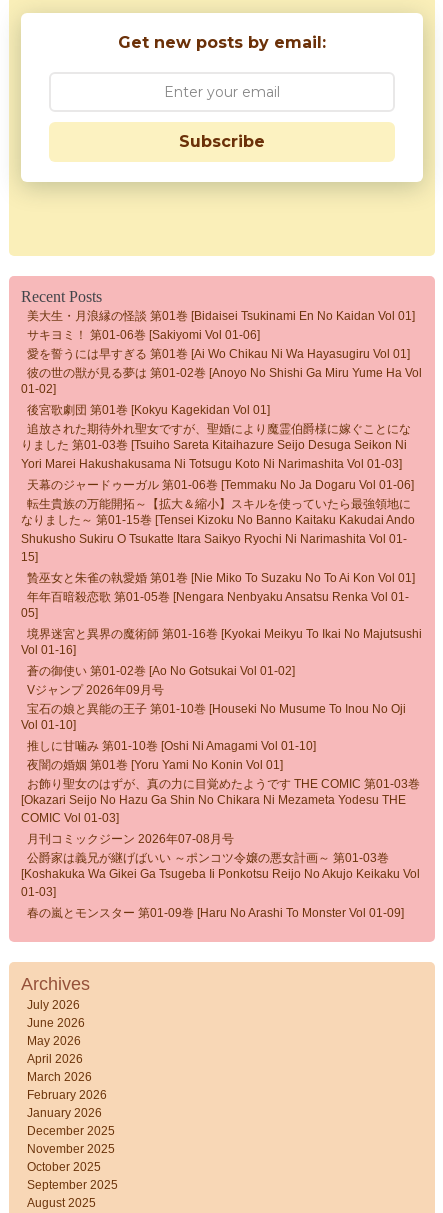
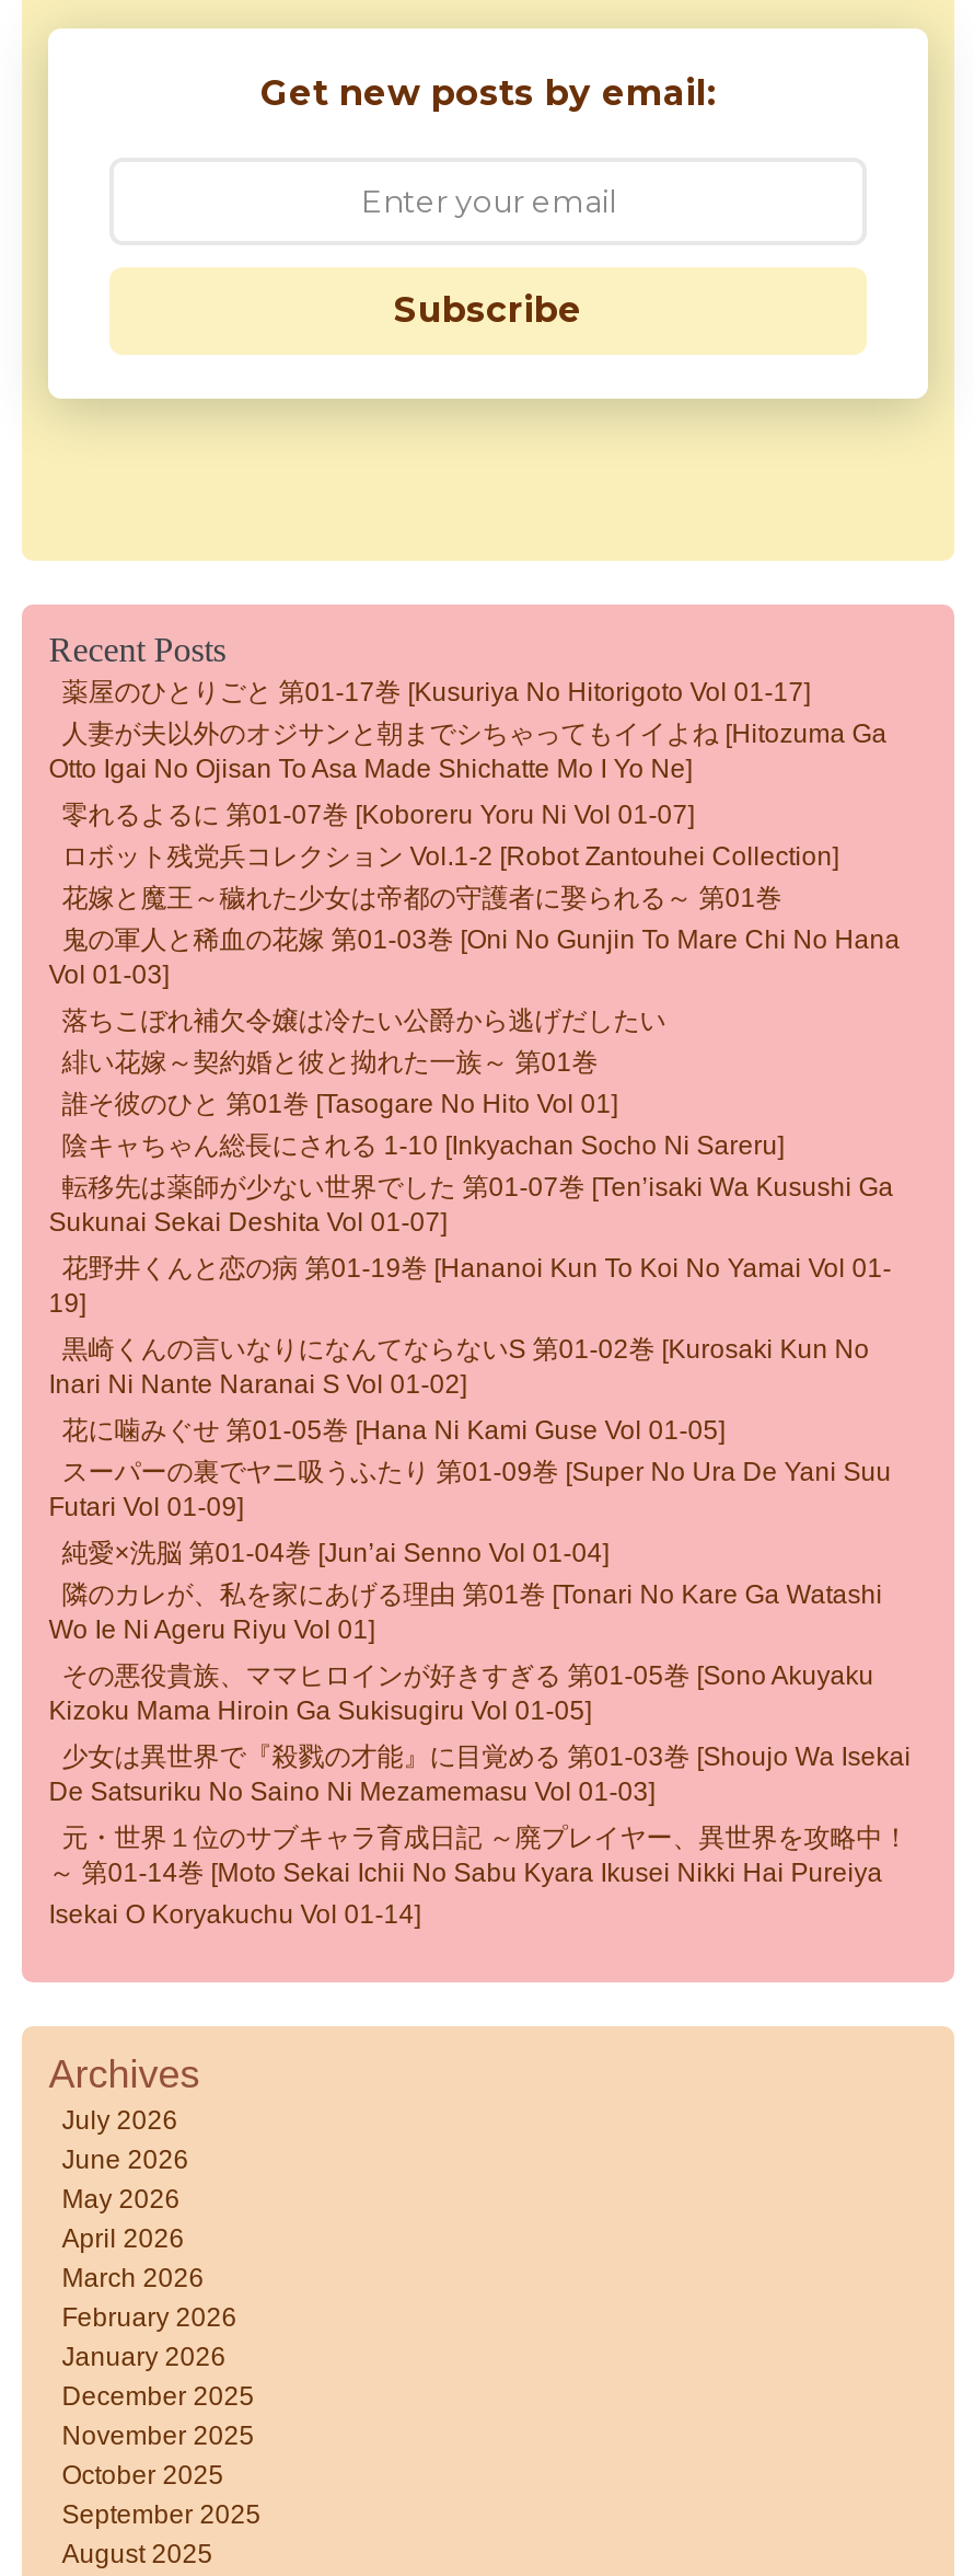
- 美大生・月浪縁の怪談 第01巻 [Bidaisei Tsukinami En No Kaidan Vol 01]
- サキヨミ！ 第01-06巻 [Sakiyomi Vol 01-06]
- 愛を誓うには早すぎる 第01巻 [Ai Wo Chikau Ni Wa Hayasugiru Vol 01]
- 彼の世の獣が見る夢は 第01-02巻 [Anoyo No Shishi Ga Miru Yume Ha Vol
- 01-02]
- 後宮歌劇団 第01巻 [Kokyu Kagekidan Vol 01]
- 追放された期待外れ聖女ですが、聖婚により魔霊伯爵様に嫁ぐことにな
- りました 第01-03巻 [Tsuiho Sareta Kitaihazure Seijo Desuga Seikon Ni
- Yori Marei Hakushakusama Ni Totsugu Koto Ni Narimashita Vol 01-03]
- 天幕のジャードゥーガル 第01-06巻 [Temmaku No Ja Dogaru Vol 01-06]
- 転生貴族の万能開拓～【拡大＆縮小】スキルを使っていたら最強領地に
- なりました～ 第01-15巻 [Tensei Kizoku No Banno Kaitaku Kakudai Ando
- Shukusho Sukiru O Tsukatte Itara Saikyo Ryochi Ni Narimashita Vol 01-
- 15]
- 贄巫女と朱雀の執愛婚 第01巻 [Nie Miko To Suzaku No To Ai Kon Vol 01]
- 年年百暗殺恋歌 第01-05巻 [Nengara Nenbyaku Ansatsu Renka Vol 01-
- 05]
- 境界迷宮と異界の魔術師 第01-16巻 [Kyokai Meikyu To Ikai No Majutsushi
- Vol 01-16]
- 蒼の御使い 第01-02巻 [Ao No Gotsukai Vol 01-02]
- Vジャンプ 2026年09月号
- 宝石の娘と異能の王子 第01-10巻 [Houseki No Musume To Inou No Oji
- Vol 01-10]
- 推しに甘噛み 第01-10巻 [Oshi Ni Amagami Vol 01-10]
- 夜闇の婚姻 第01巻 [Yoru Yami No Konin Vol 01]
- お飾り聖女のはずが、真の力に目覚めたようです THE COMIC 第01-03巻
- [Okazari Seijo No Hazu Ga Shin No Chikara Ni Mezameta Yodesu THE
- COMIC Vol 01-03]
- 月刊コミックジーン 2026年07-08月号
- 公爵家は義兄が継げばいい ～ポンコツ令嬢の悪女計画～ 第01-03巻
- [Koshakuka Wa Gikei Ga Tsugeba Ii Ponkotsu Reijo No Akujo Keikaku Vol
- 01-03]
- 春の嵐とモンスター 第01-09巻 [Haru No Arashi To Monster Vol 01-09]
+ 薬屋のひとりごと 第01-17巻 [Kusuriya No Hitorigoto Vol 01-17]
+ 人妻が夫以外のオジサンと朝までシちゃってもイイよね [Hitozuma Ga
+ Otto Igai No Ojisan To Asa Made Shichatte Mo I Yo Ne]
+ 零れるよるに 第01-07巻 [Koboreru Yoru Ni Vol 01-07]
+ ロボット残党兵コレクション Vol.1-2 [Robot Zantouhei Collection]
+ 花嫁と魔王～穢れた少女は帝都の守護者に娶られる～ 第01巻
+ 鬼の軍人と稀血の花嫁 第01-03巻 [Oni No Gunjin To Mare Chi No Hana
+ Vol 01-03]
+ 落ちこぼれ補欠令嬢は冷たい公爵から逃げだしたい
+ 緋い花嫁～契約婚と彼と拗れた一族～ 第01巻
+ 誰そ彼のひと 第01巻 [Tasogare No Hito Vol 01]
+ 陰キャちゃん総長にされる 1-10 [Inkyachan Socho Ni Sareru]
+ 転移先は薬師が少ない世界でした 第01-07巻 [Ten’isaki Wa Kusushi Ga
+ Sukunai Sekai Deshita Vol 01-07]
+ 花野井くんと恋の病 第01-19巻 [Hananoi Kun To Koi No Yamai Vol 01-
+ 19]
+ 黒崎くんの言いなりになんてならないS 第01-02巻 [Kurosaki Kun No
+ Inari Ni Nante Naranai S Vol 01-02]
+ 花に噛みぐせ 第01-05巻 [Hana Ni Kami Guse Vol 01-05]
+ スーパーの裏でヤニ吸うふたり 第01-09巻 [Super No Ura De Yani Suu
+ Futari Vol 01-09]
+ 純愛×洗脳 第01-04巻 [jun’ai Senno Vol 01-04]
+ 隣のカレが、私を家にあげる理由 第01巻 [Tonari No Kare Ga Watashi
+ Wo Ie Ni Ageru Riyu Vol 01]
+ その悪役貴族、ママヒロインが好きすぎる 第01-05巻 [Sono Akuyaku
+ Kizoku Mama Hiroin Ga Sukisugiru Vol 01-05]
+ 少女は異世界で『殺戮の才能』に目覚める 第01-03巻 [Shoujo Wa Isekai
+ De Satsuriku No Saino Ni Mezamemasu Vol 01-03]
+ 元・世界１位のサブキャラ育成日記 ～廃プレイヤー、異世界を攻略中！
+ ～ 第01-14巻 [Moto Sekai Ichii No Sabu Kyara Ikusei Nikki Hai Pureiya
+ Isekai O Koryakuchu Vol 01-14]
